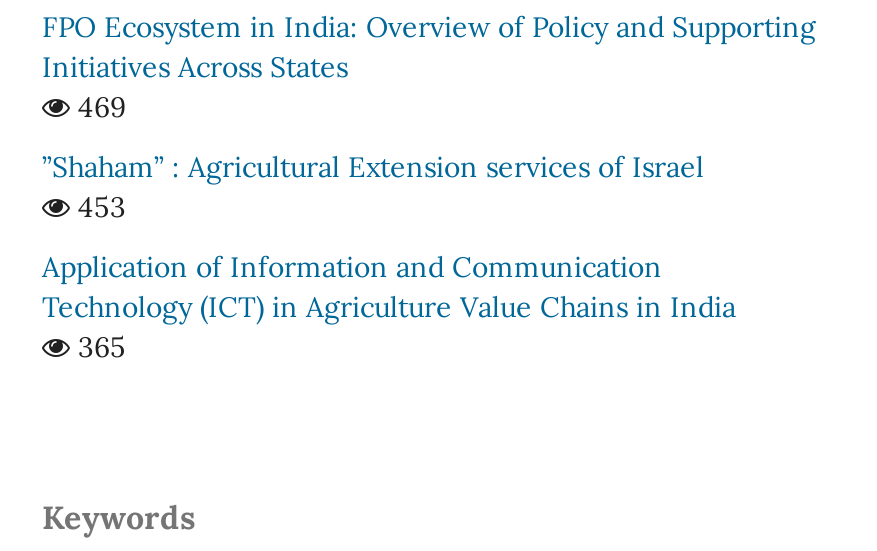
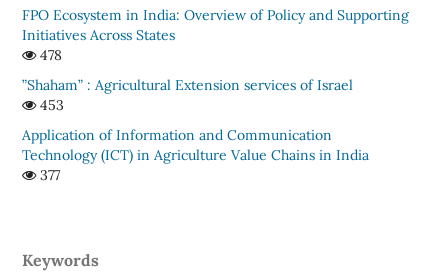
- 469
+ 478

- 365
+ 377
